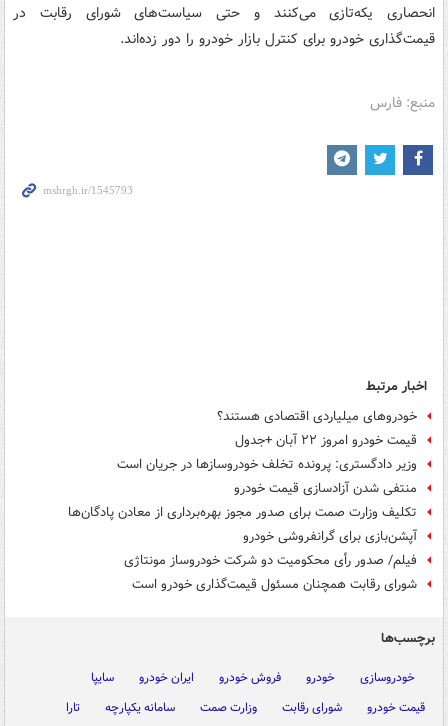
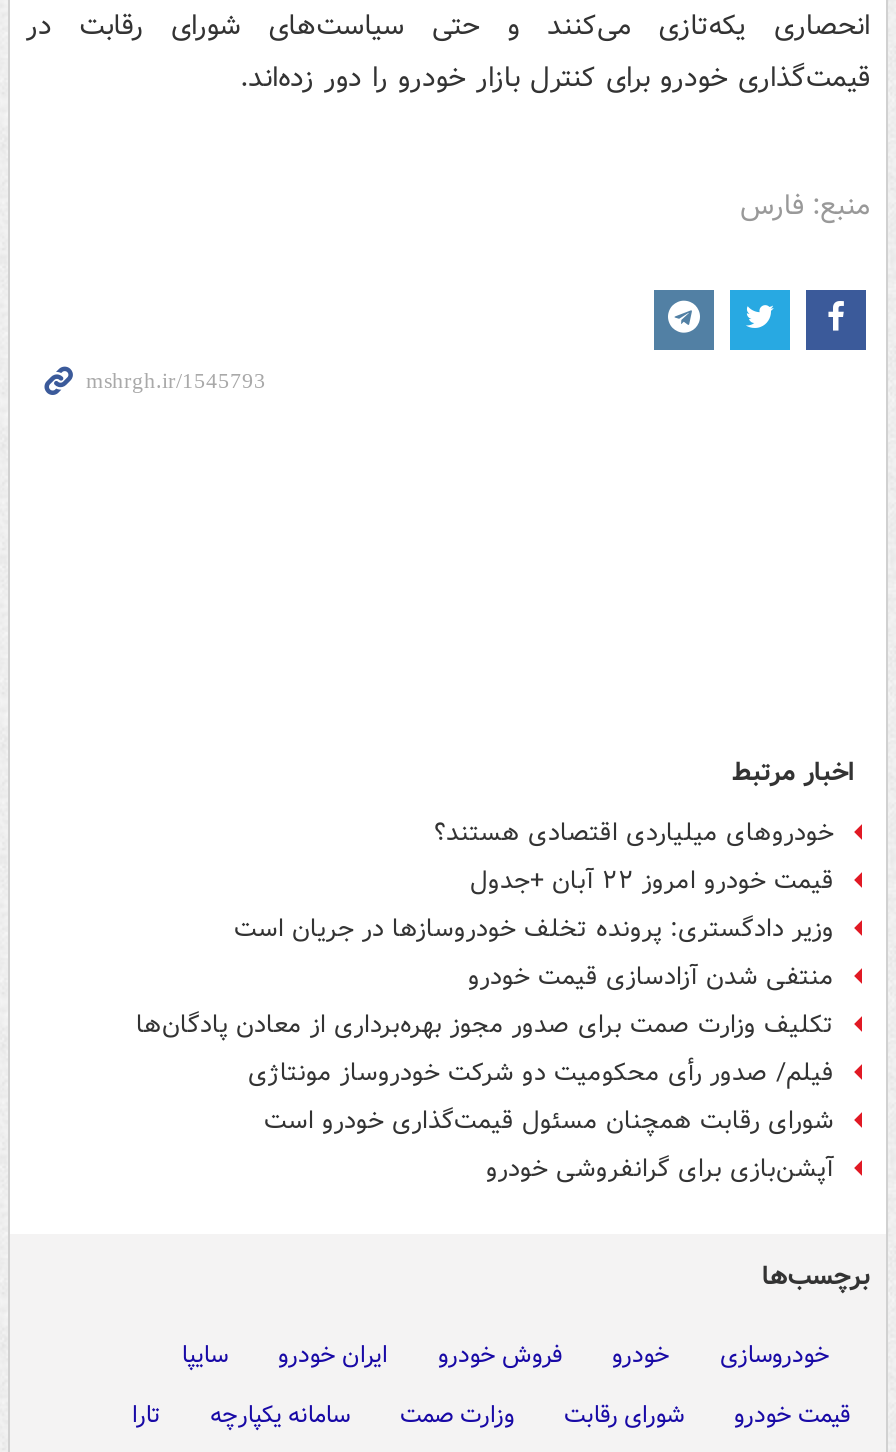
moved down: آپشن‌بازی برای گرانفروشی خودرو

moved up: فیلم/ صدور رأی محکومیت دو شرکت خودروساز مونتاژی | شورای رقابت همچنان مسئول قیمت‌گذاری خودرو است
